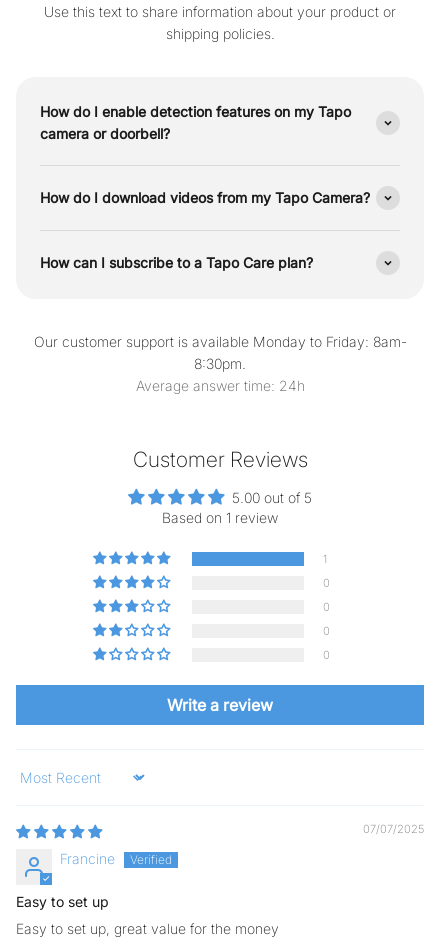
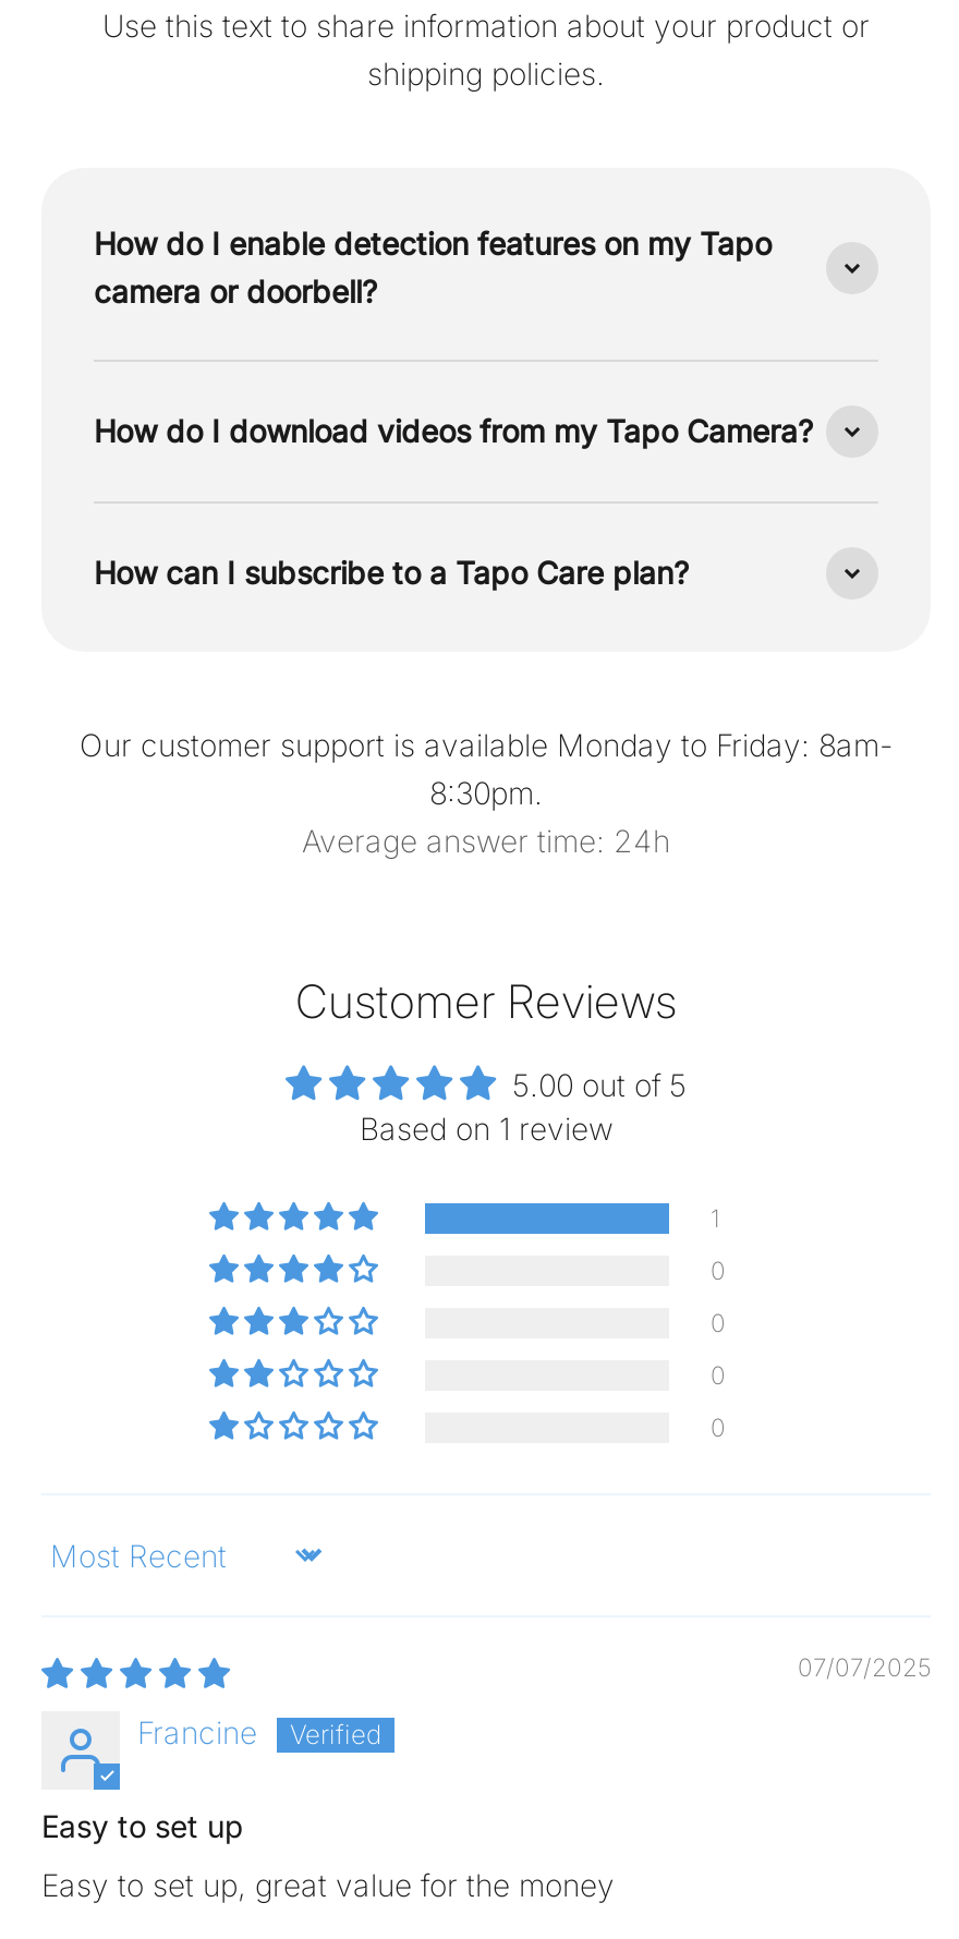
- Write a review
